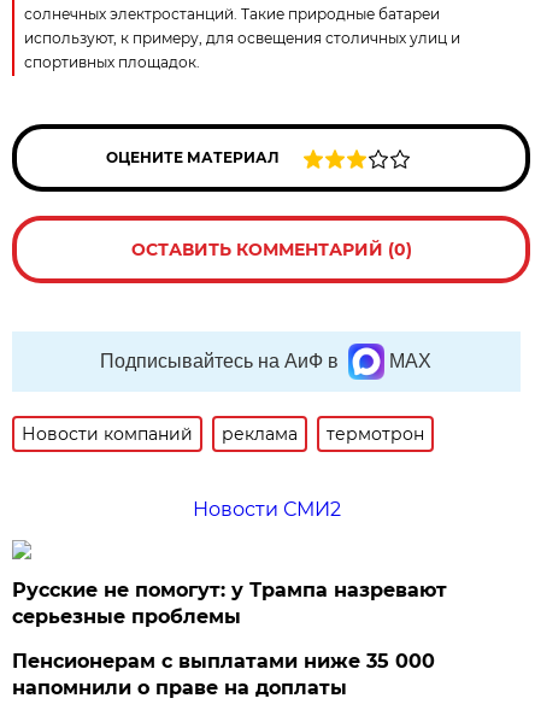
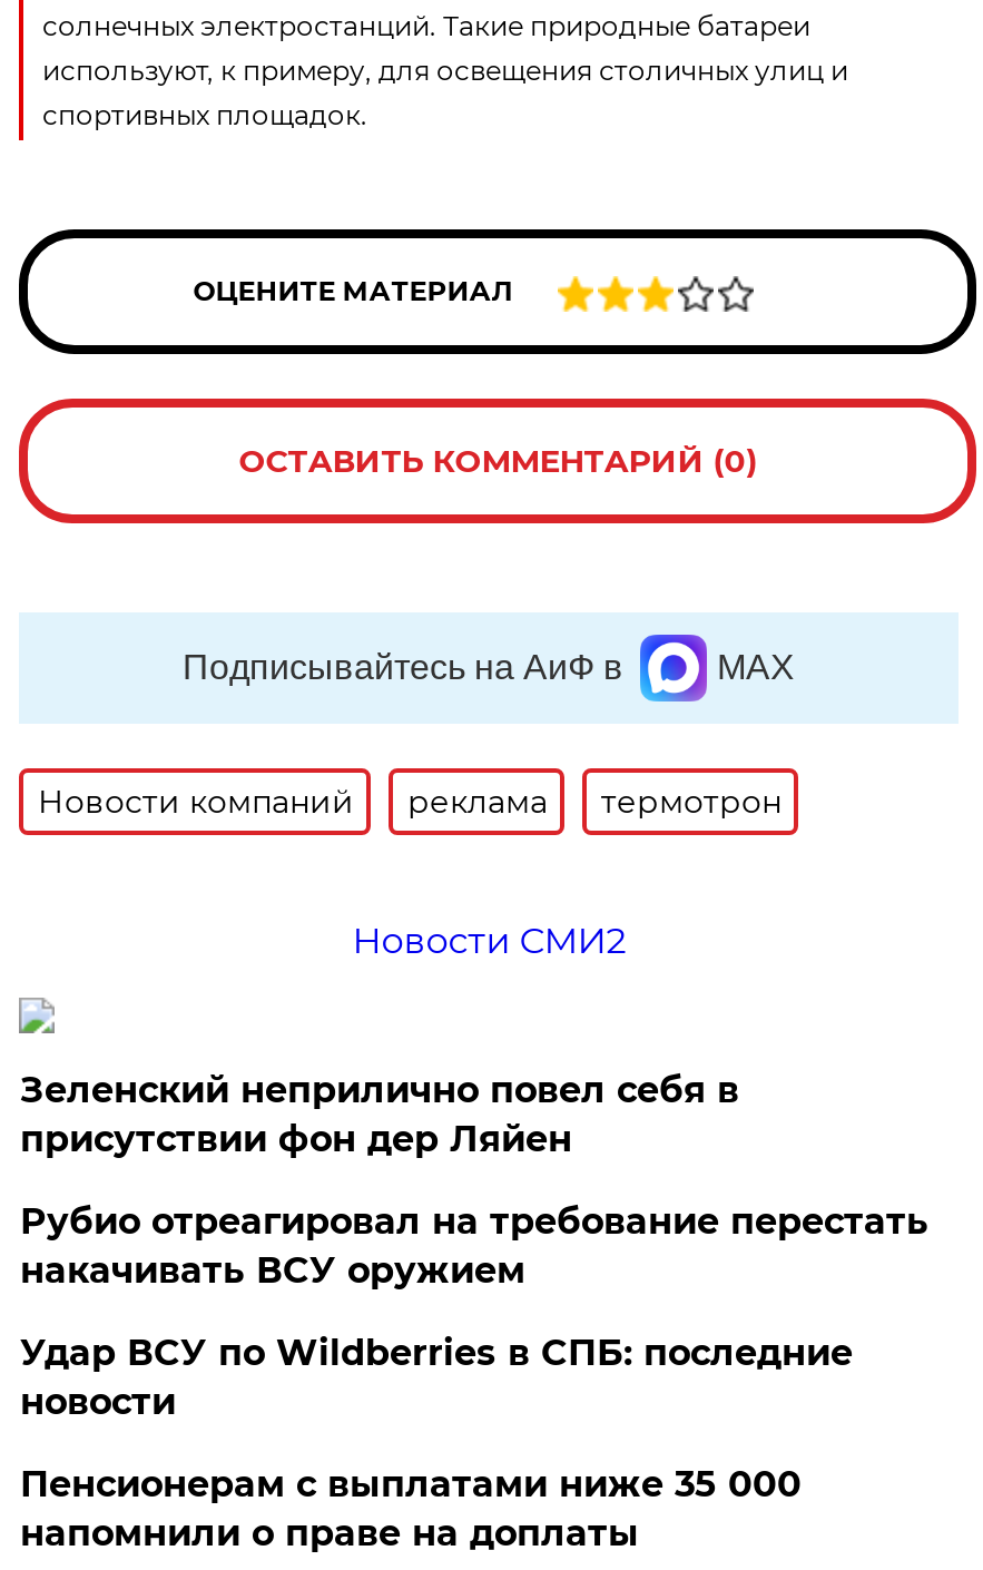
- Русские не помогут: у Трампа назревают
- серьезные проблемы
+ Зеленский неприлично повел cебя в
+ присутствии фон дер Ляйен
+ Рубио отреагировал на требование перестать
+ накачивать ВСУ оружием
+ Удар ВСУ по Wildberries в СПБ: последние
+ новости
